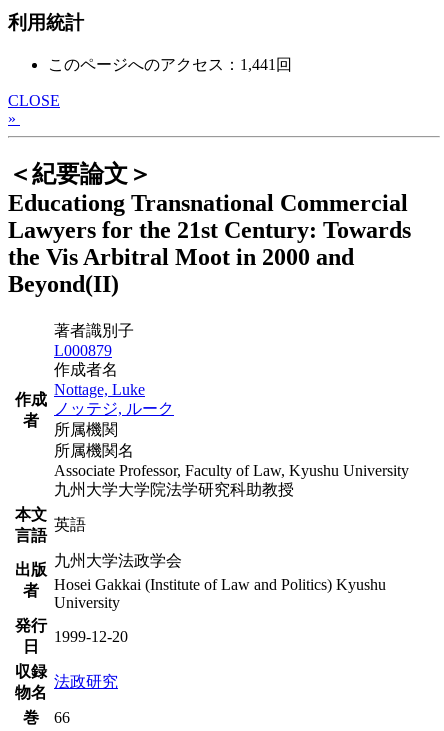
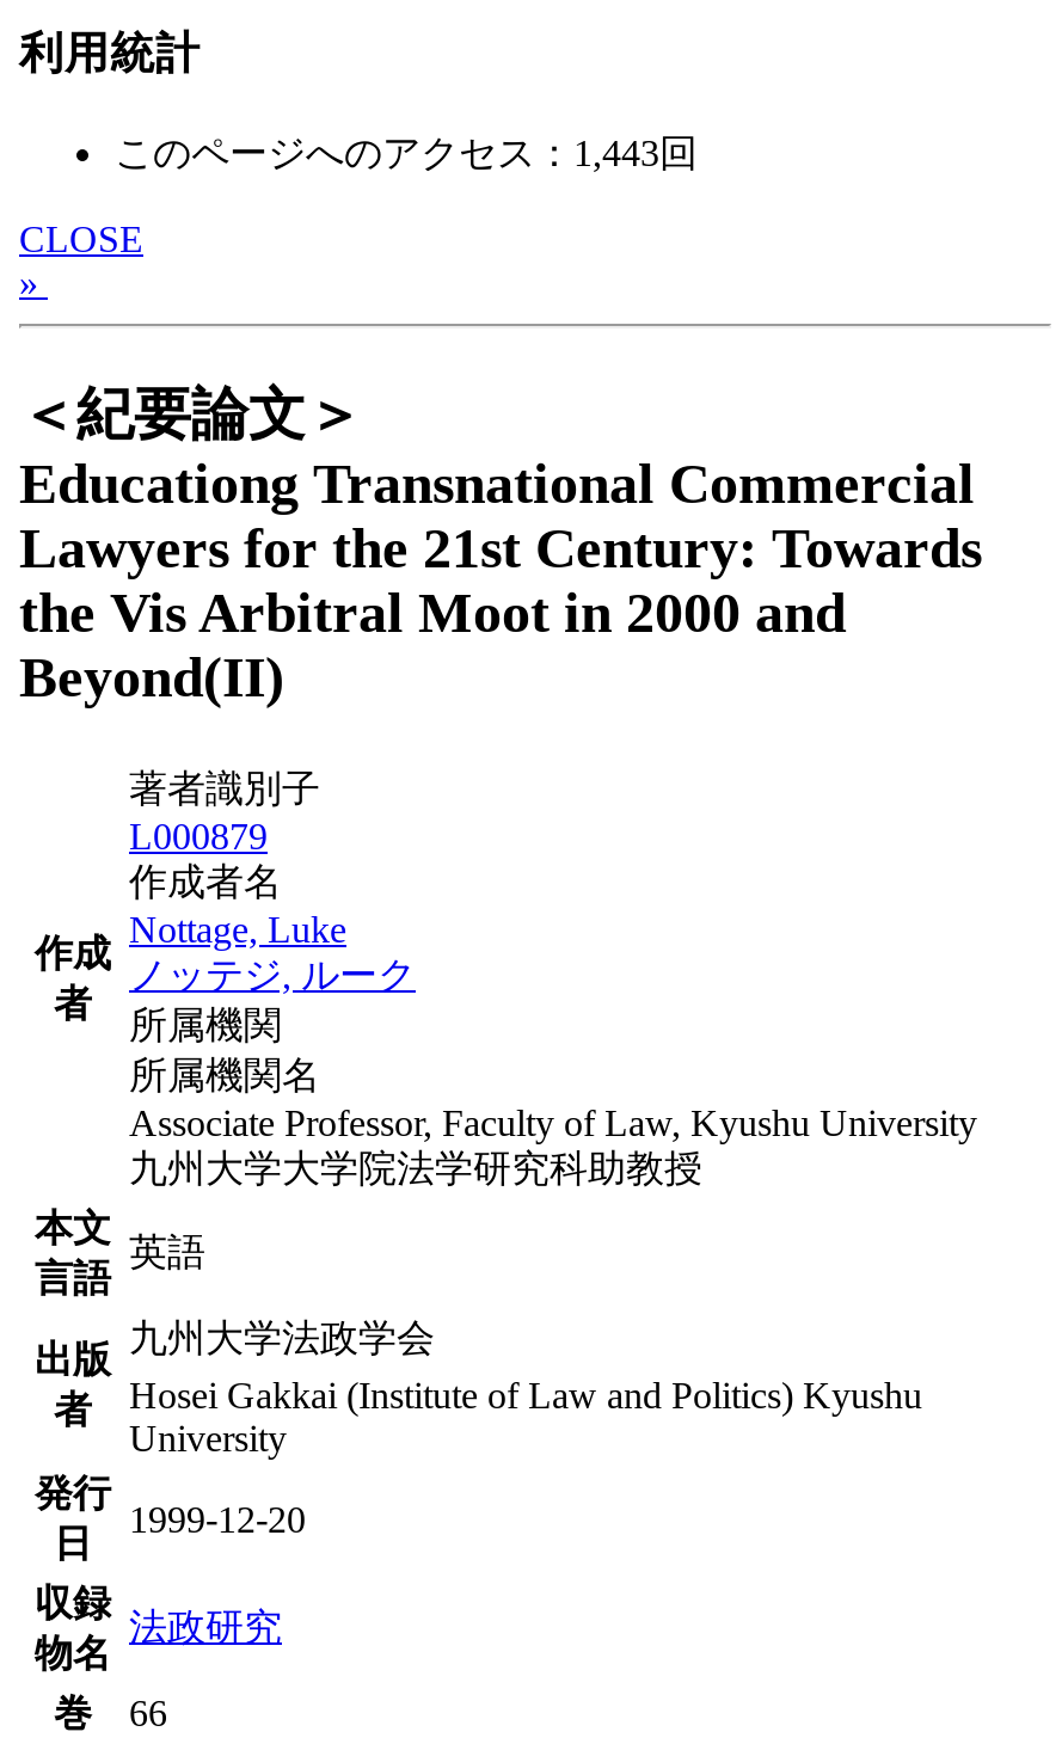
- このページへのアクセス：1,441回
+ このページへのアクセス：1,443回
